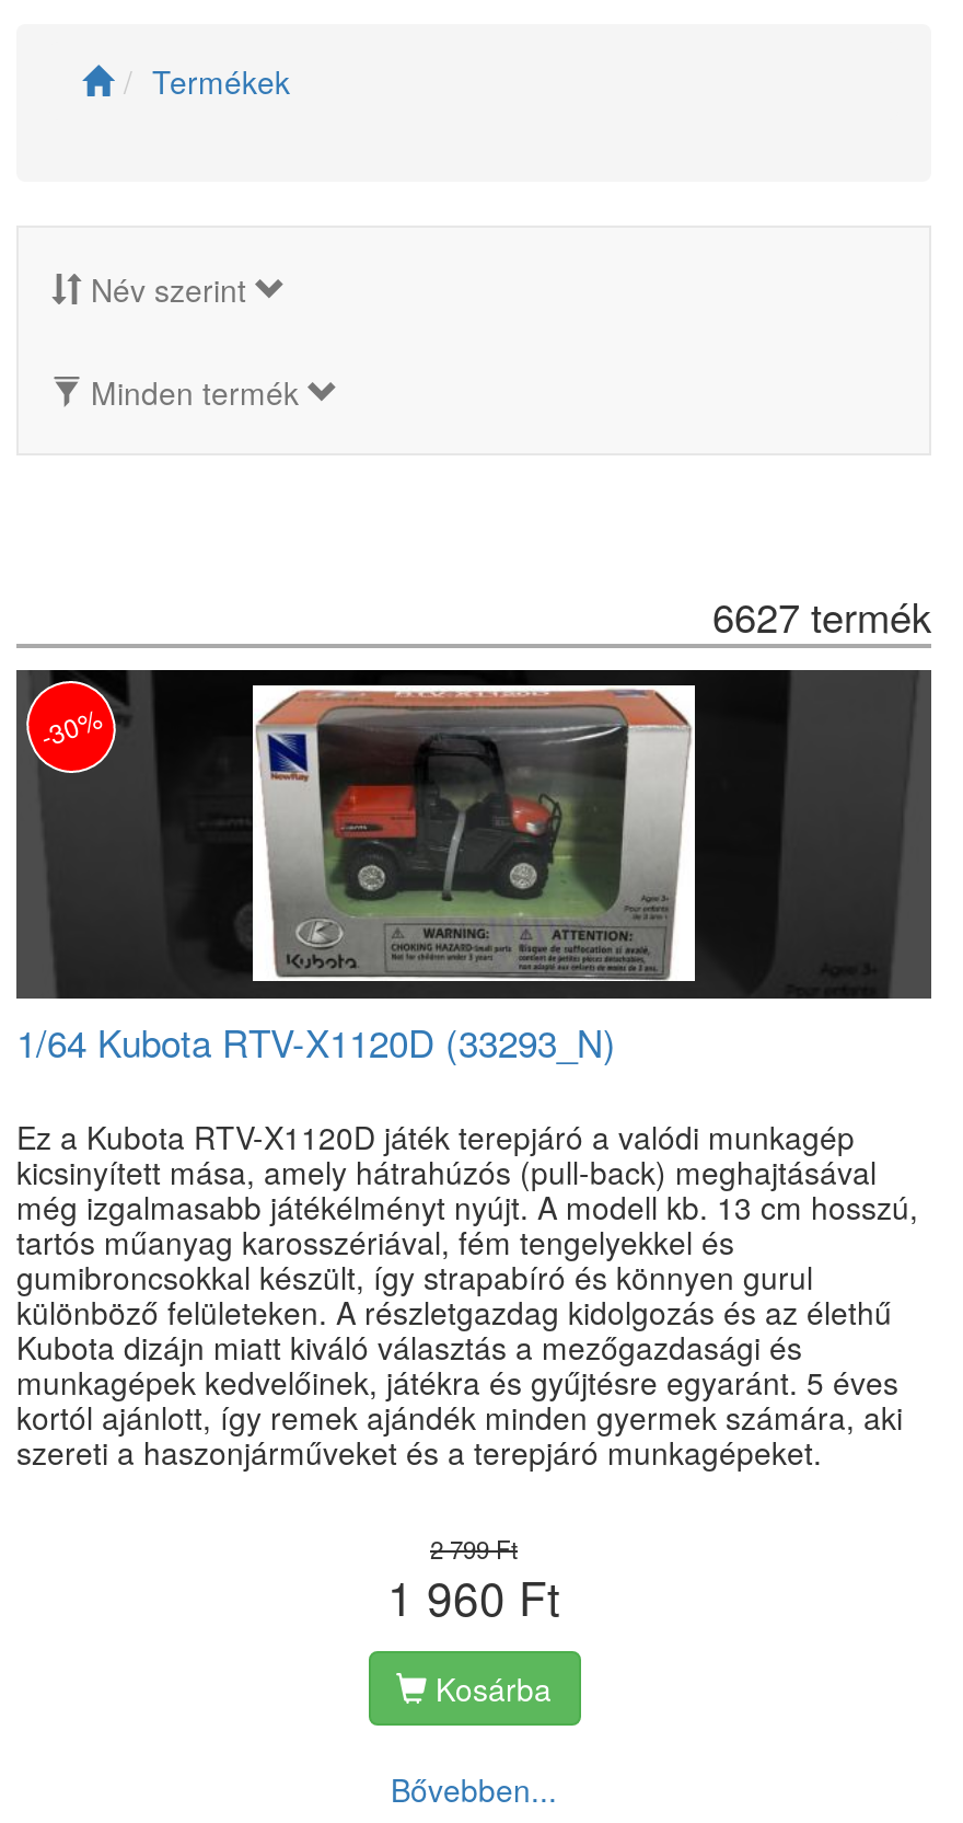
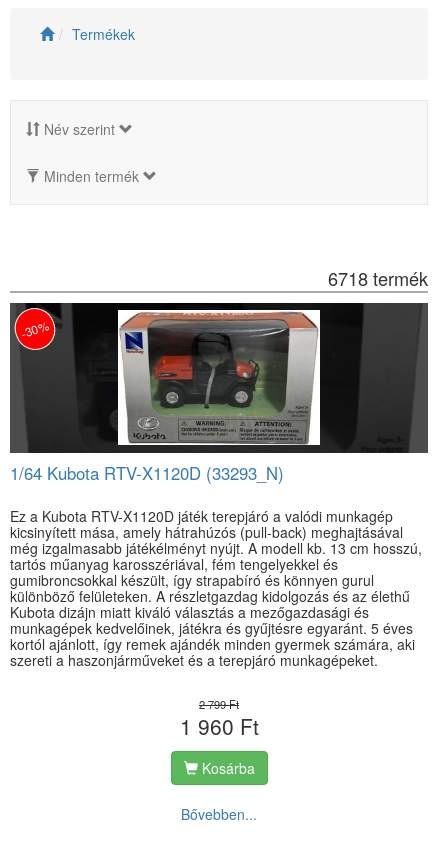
- 6627 termék
+ 6718 termék
